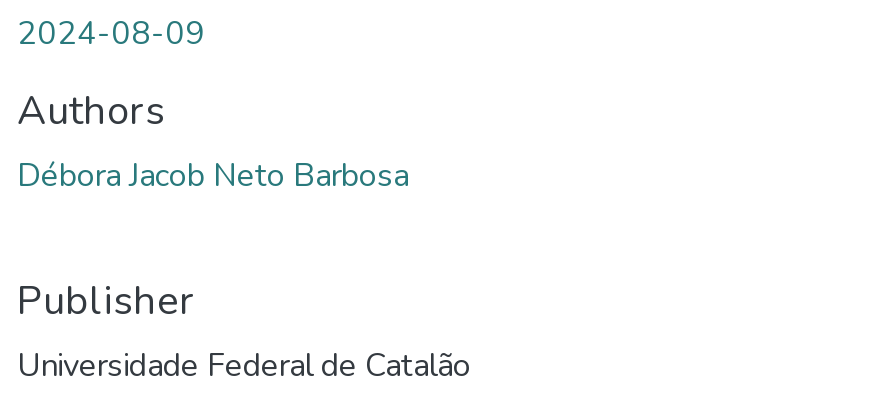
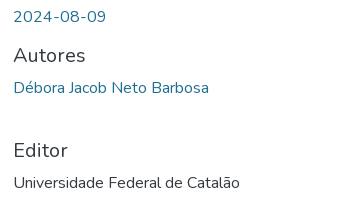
- Authors
+ Autores

- Publisher
+ Editor
